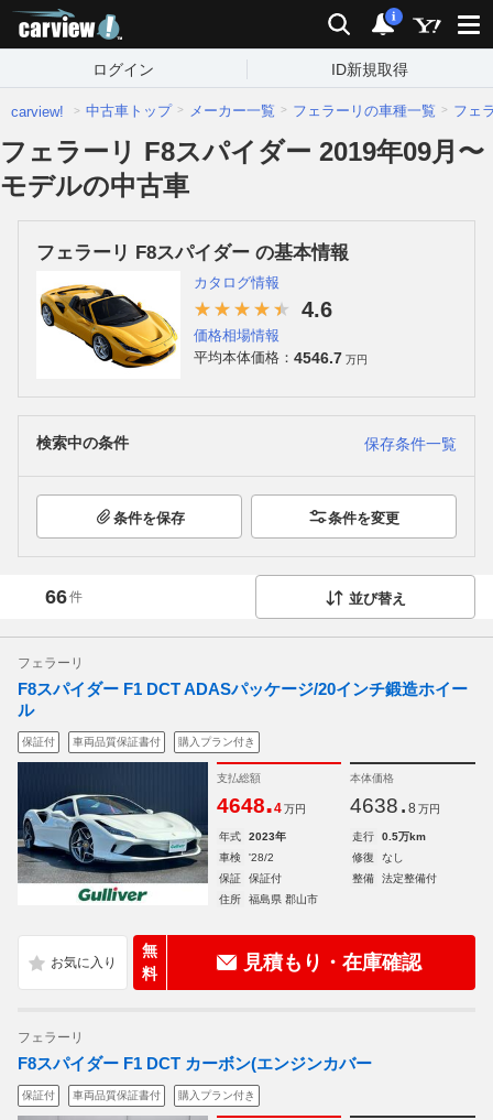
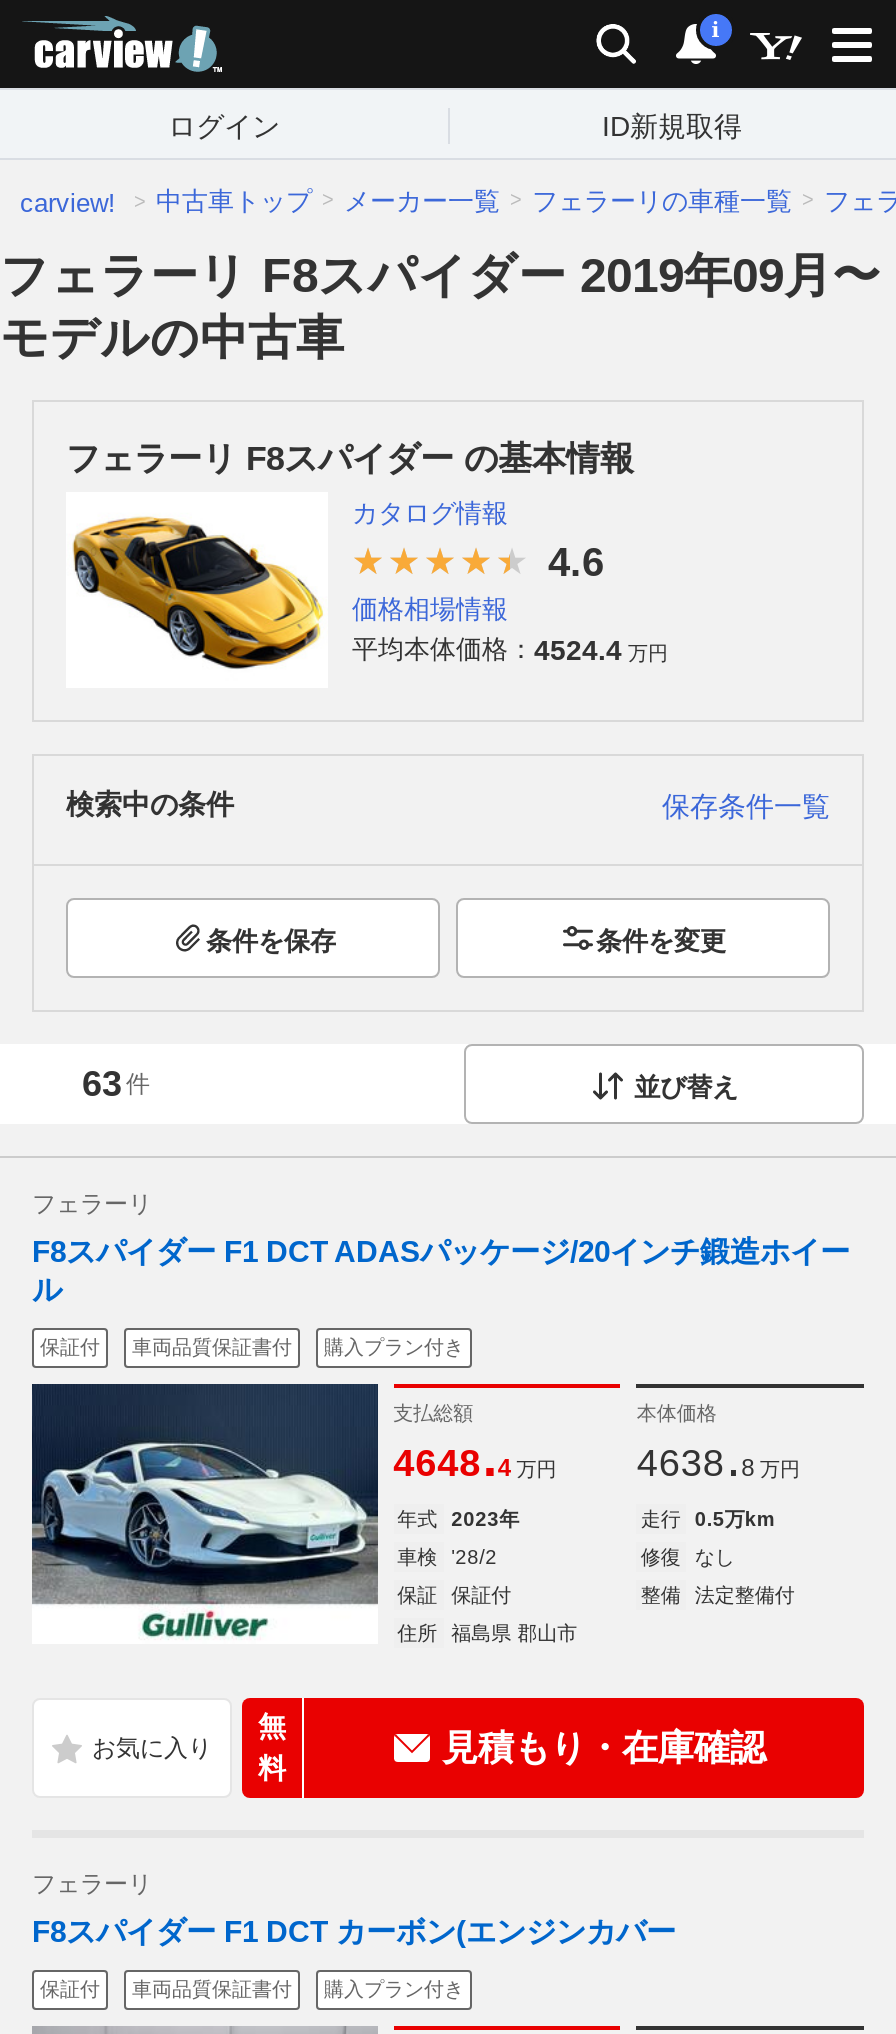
- 平均本体価格：4546.7 万円
+ 平均本体価格：4524.4 万円

- 66 件
+ 63 件
